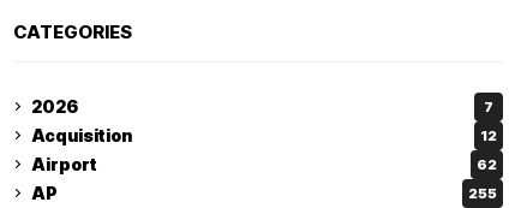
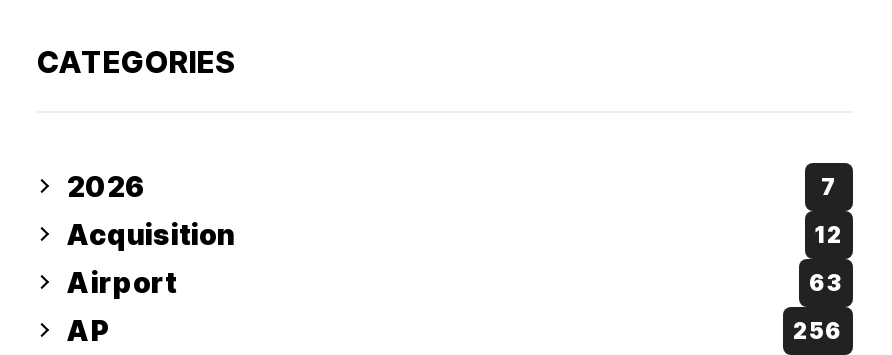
- 62
+ 63

- 255
+ 256
